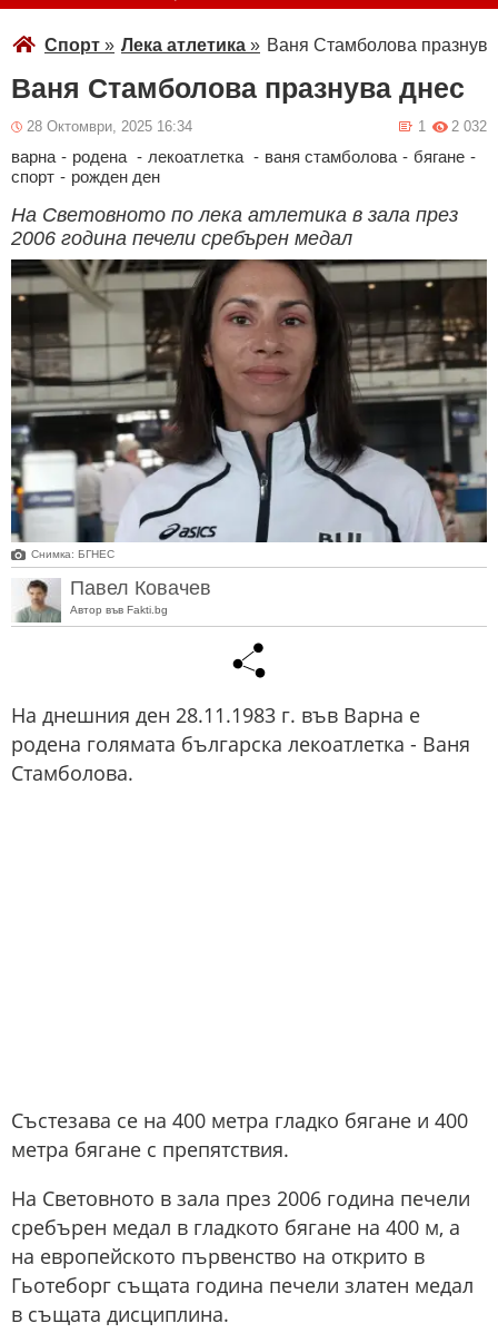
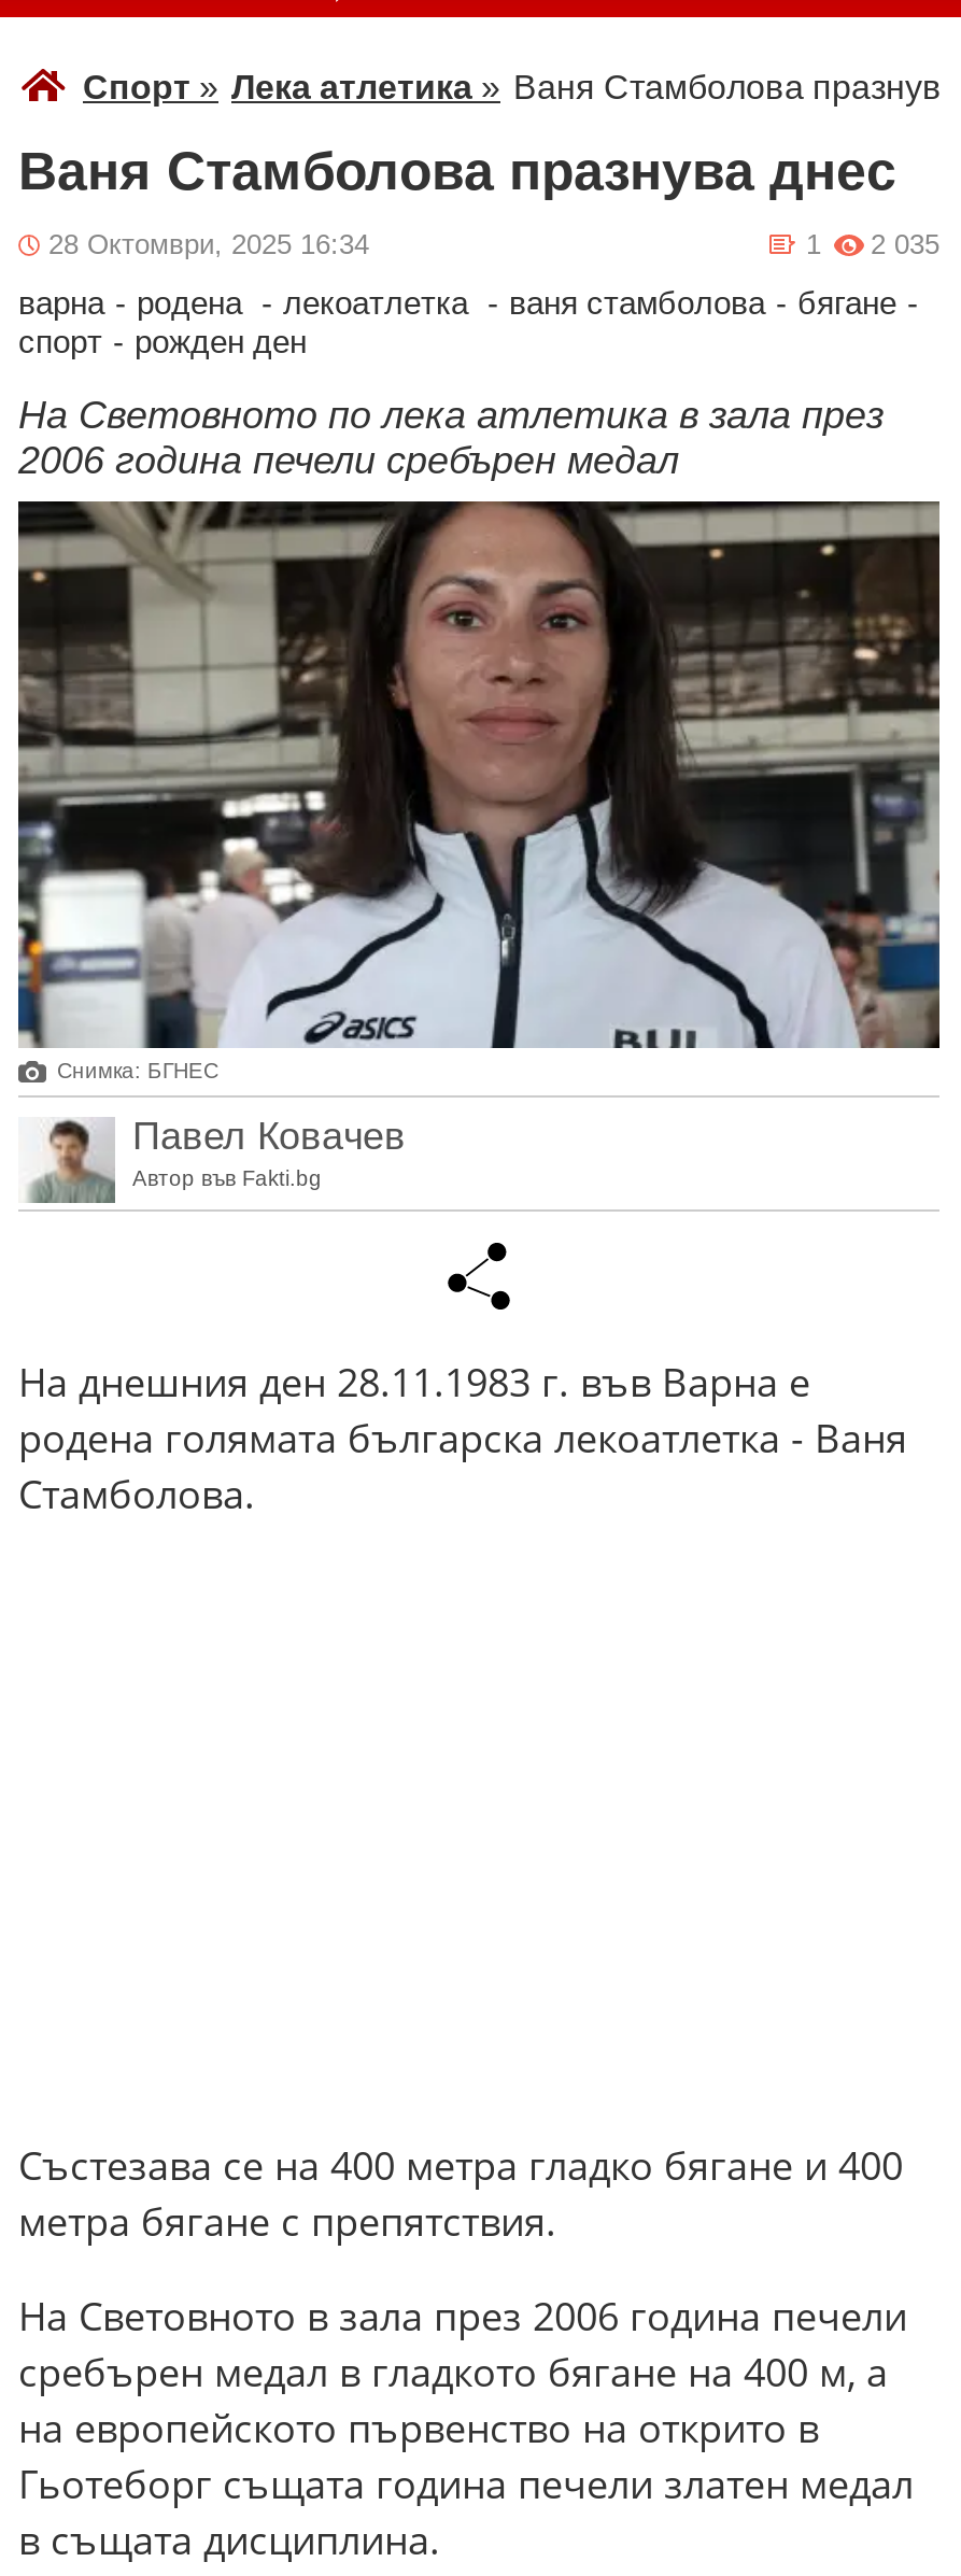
- 1 2 032
+ 1 2 035
